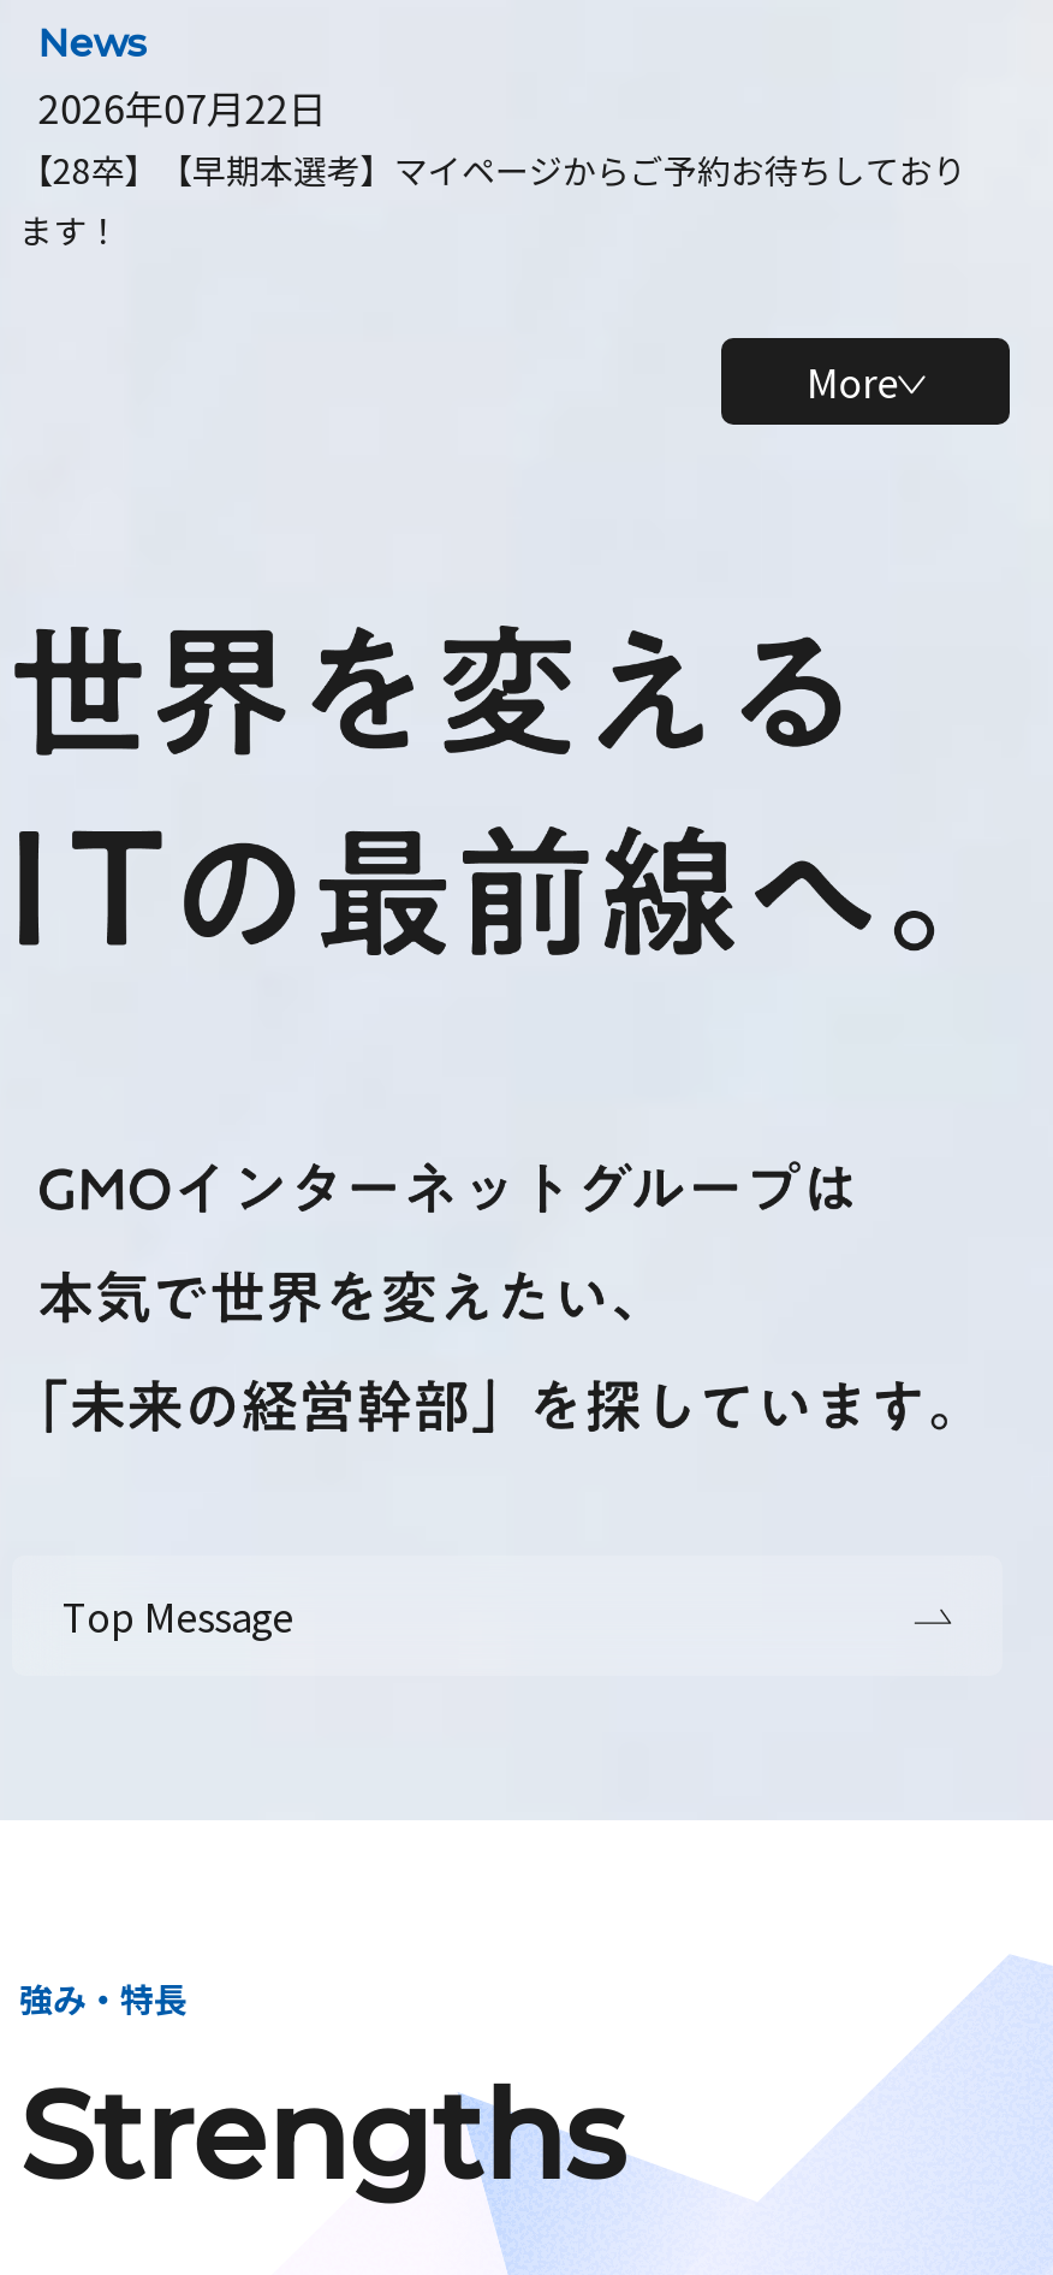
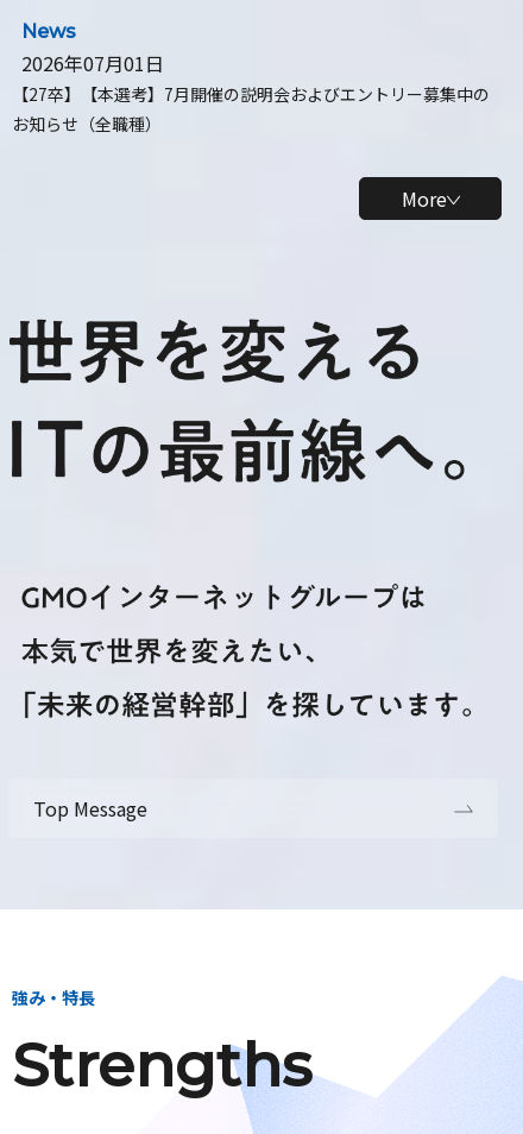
- 2026年07月22日
- 【28卒】【早期本選考】マイページからご予約お待ちしており
- ます！
+ 2026年07月01日
+ 【27卒】【本選考】7月開催の説明会およびエントリー募集中の
+ お知らせ（全職種）
